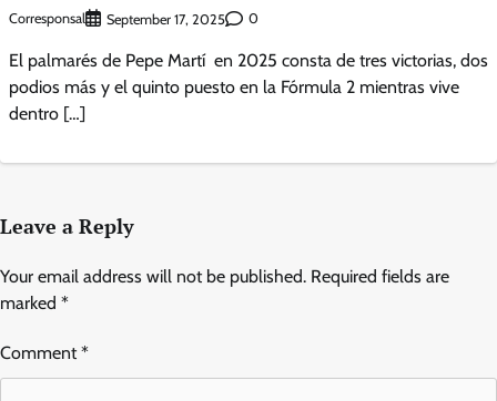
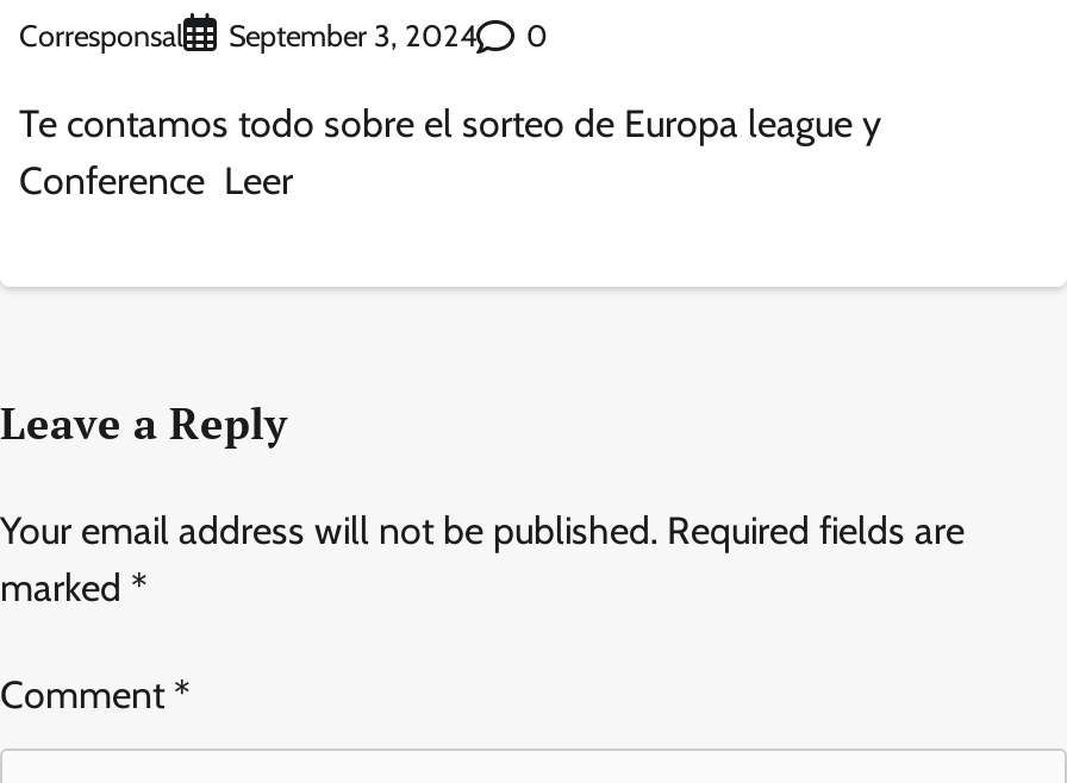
- September 17, 2025
+ September 3, 2024

- El palmarés de Pepe Martí en 2025 consta de tres victorias, dos
- podios más y el quinto puesto en la Fórmula 2 mientras vive
- dentro […]
+ Te contamos todo sobre el sorteo de Europa league y
+ Conference Leer
